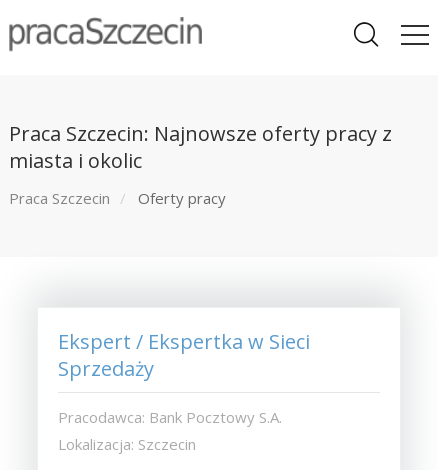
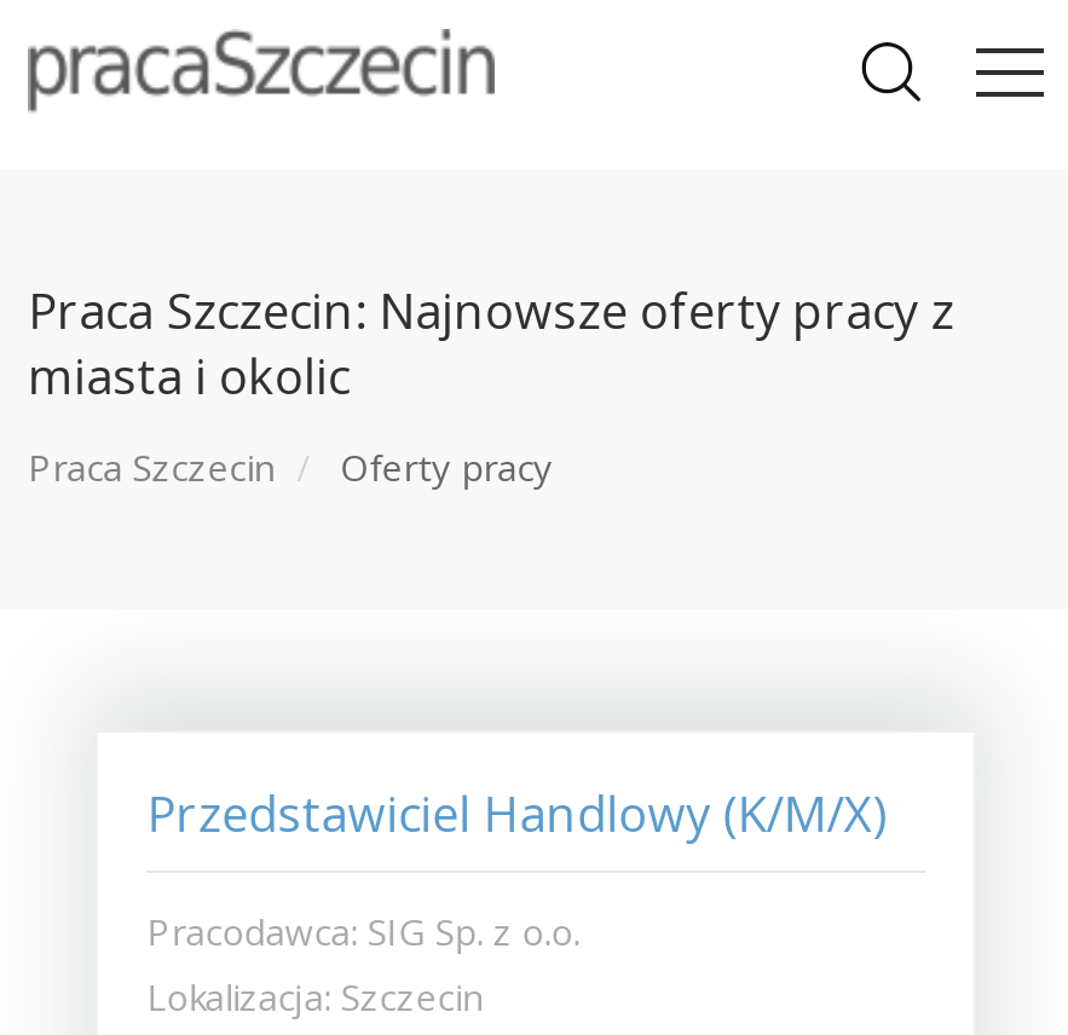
- Ekspert / Ekspertka w Sieci
- Sprzedaży
+ Przedstawiciel Handlowy (K/M/X)

- Pracodawca: Bank Pocztowy S.A.
+ Pracodawca: SIG Sp. z o.o.
